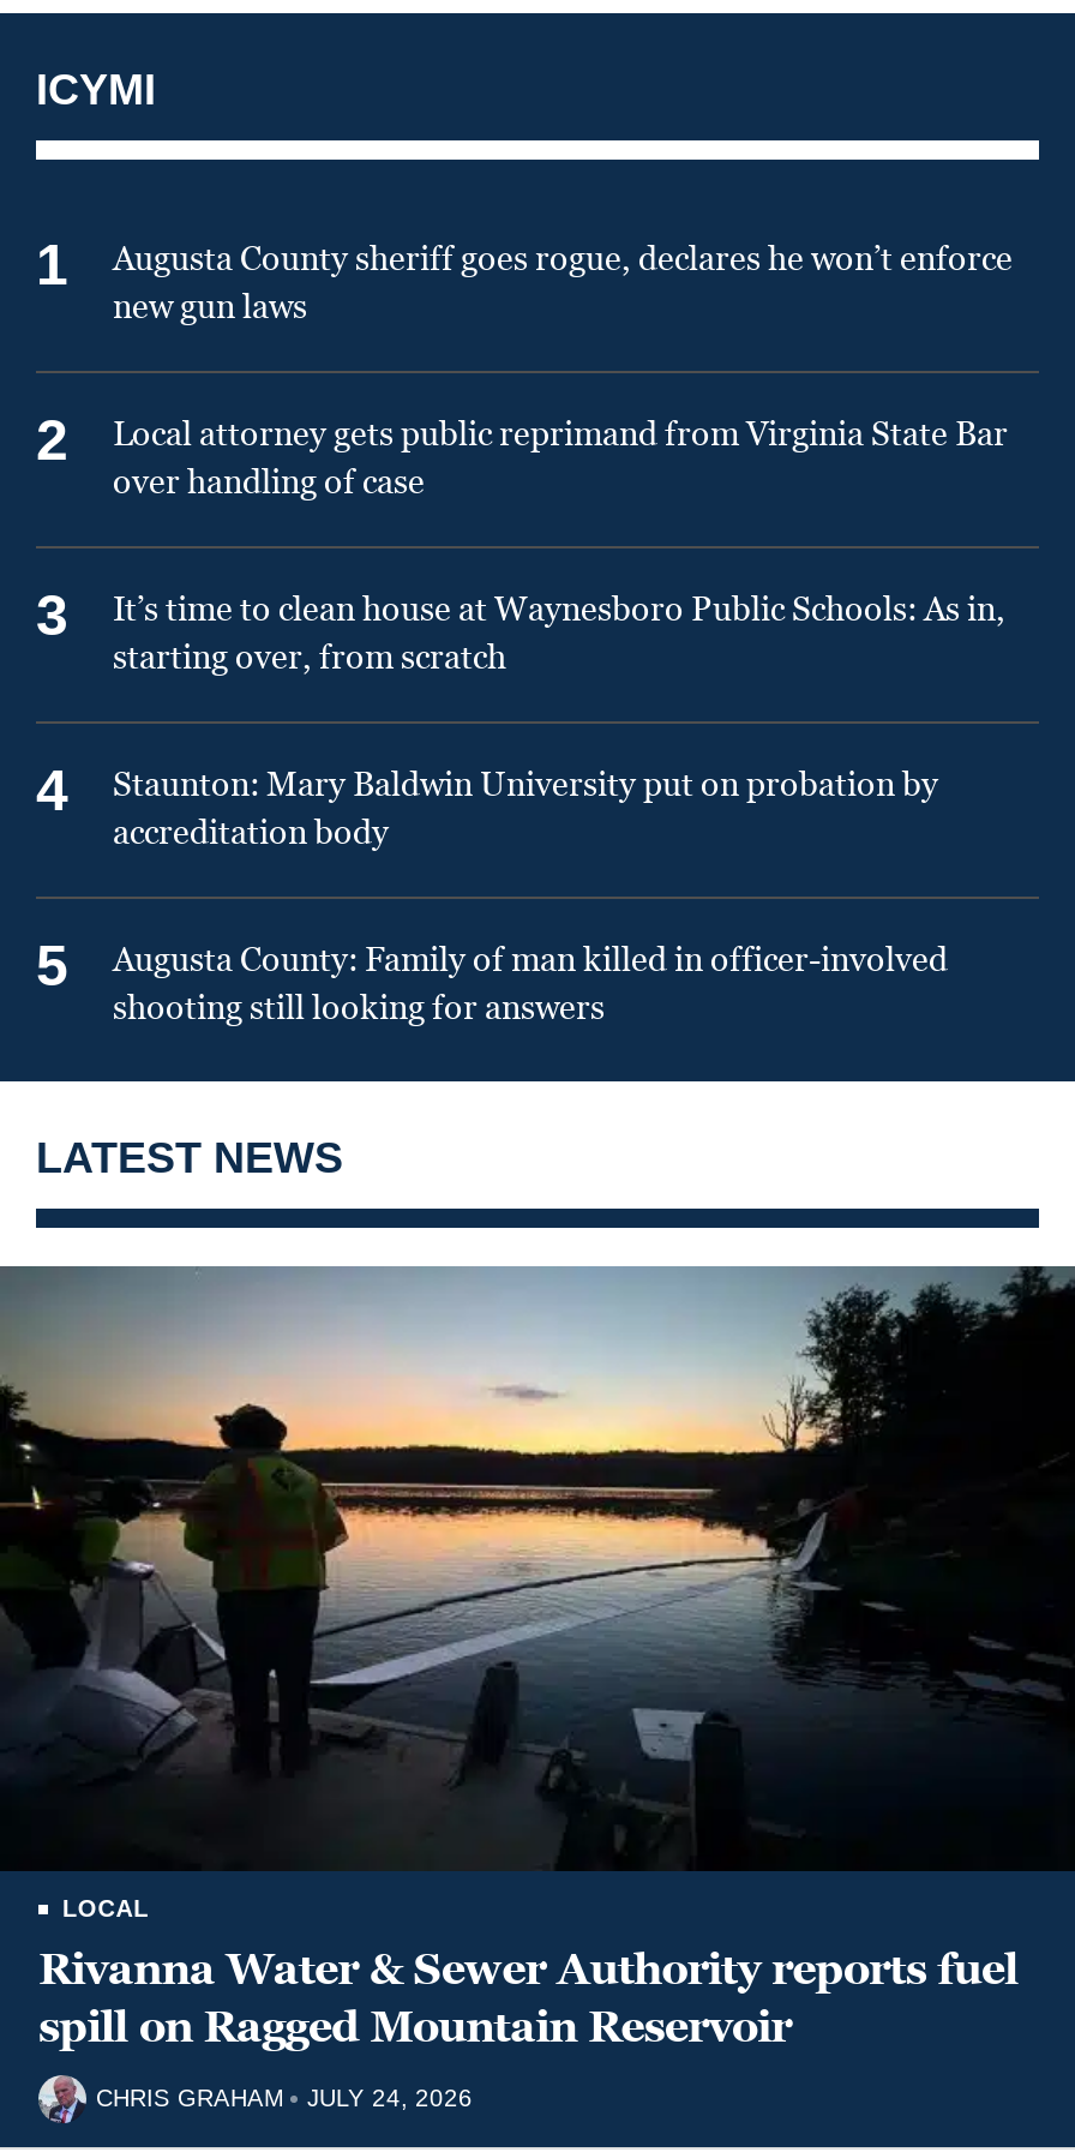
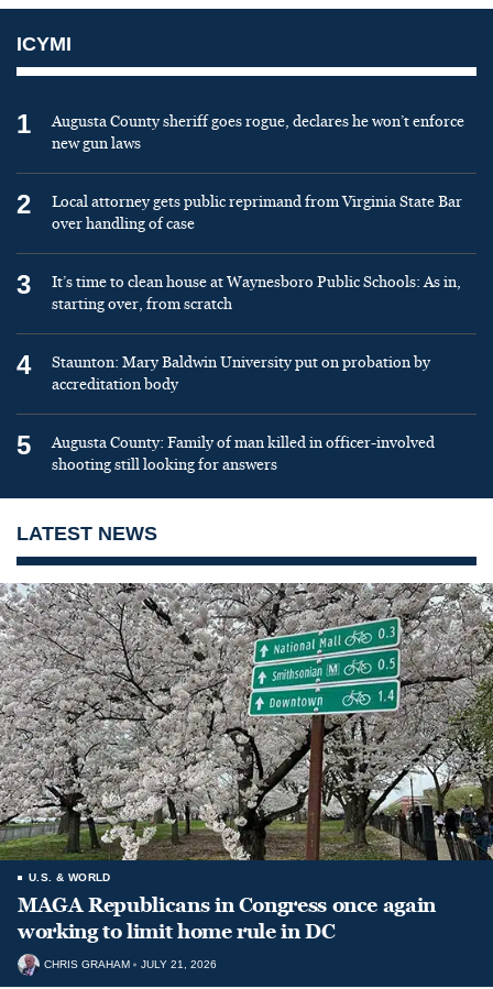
- [image]
- LOCAL
- Rivanna Water & Sewer Authority reports fuel
- spill on Ragged Mountain Reservoir
+ [image]
+ U.S. & WORLD
+ MAGA Republicans in Congress once again
+ working to limit home rule in DC

- CHRIS GRAHAM JULY 24, 2026
+ CHRIS GRAHAM JULY 21, 2026
